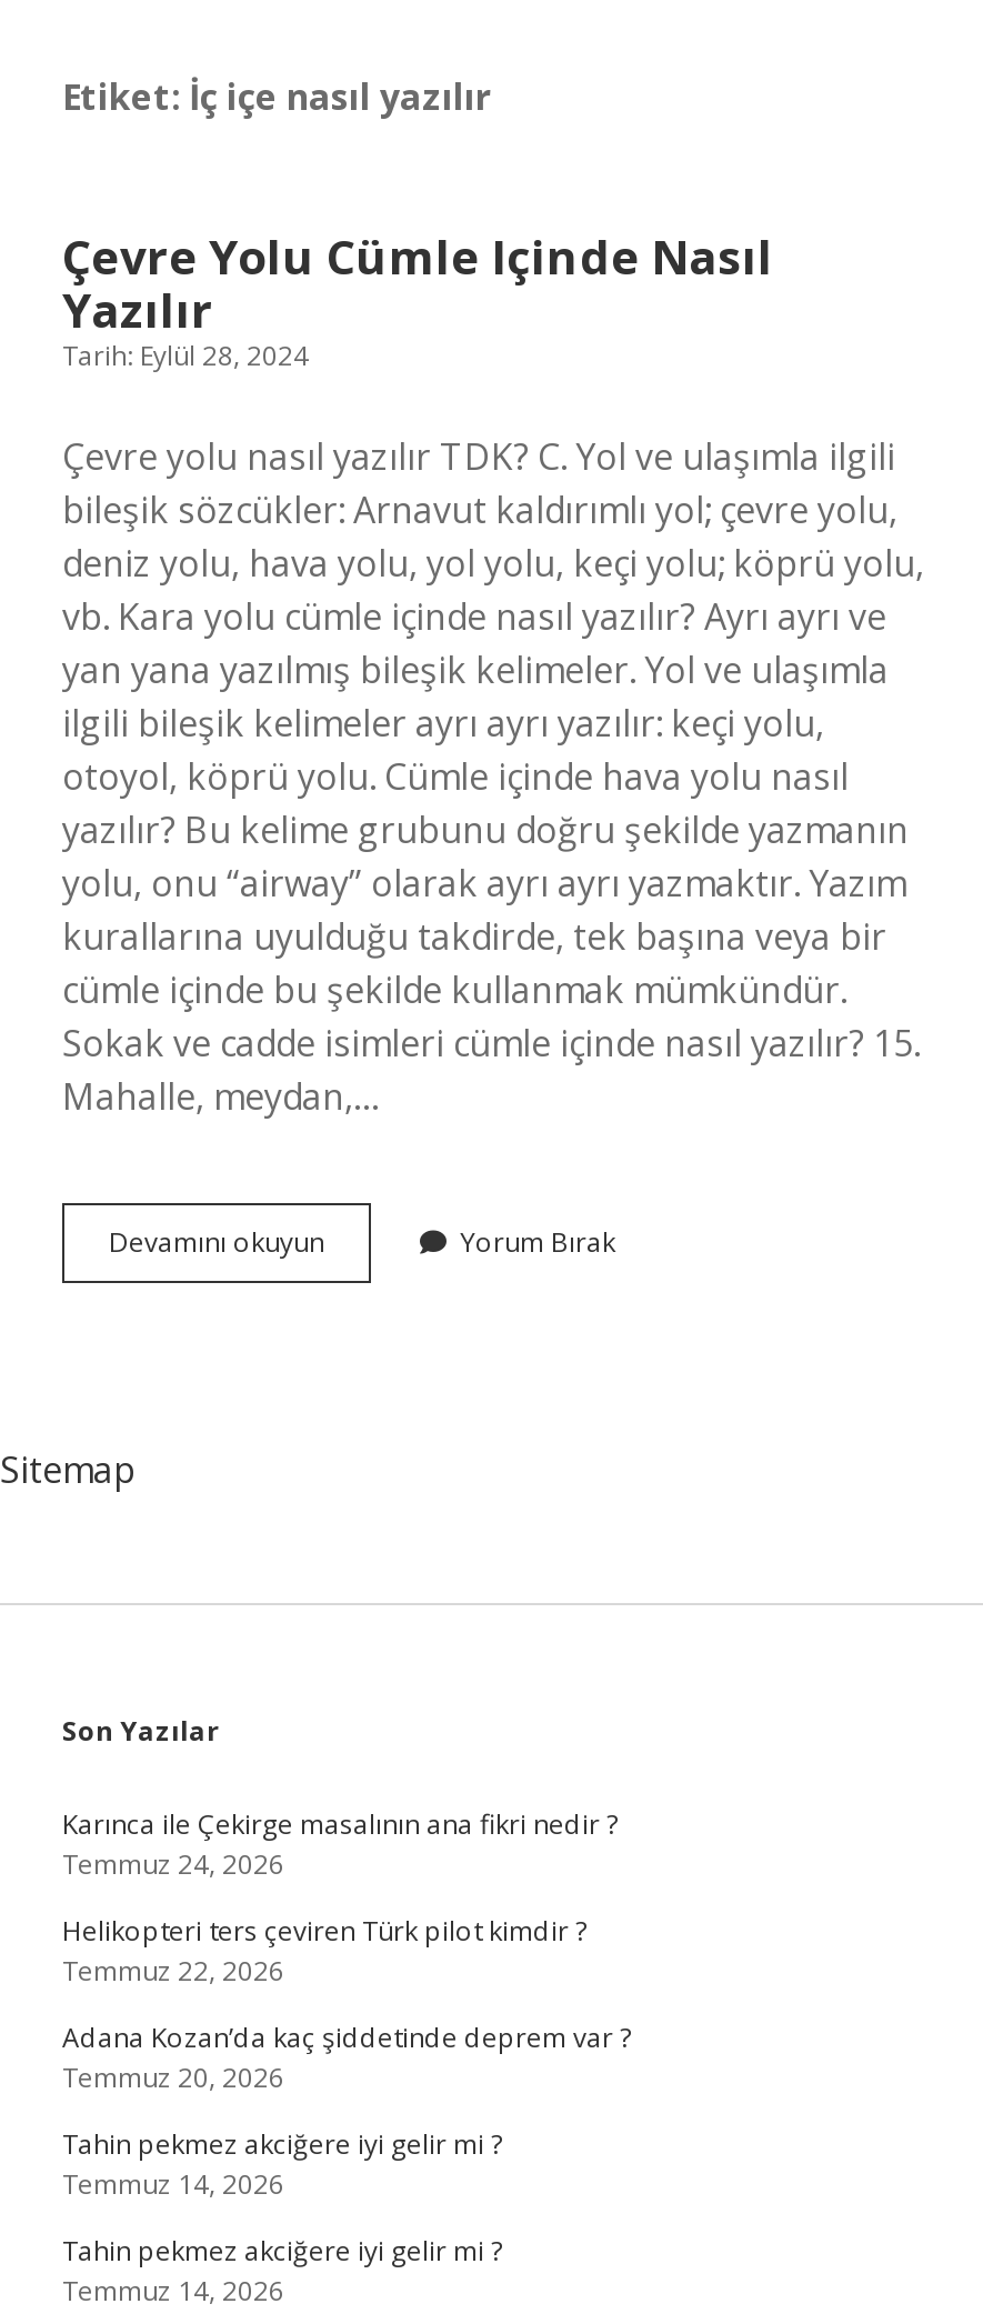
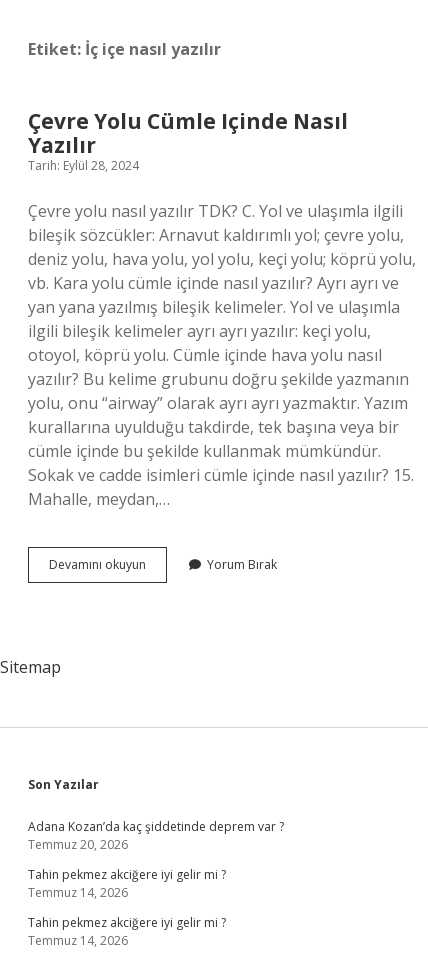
- Karınca ile Çekirge masalının ana fikri nedir ?
- Temmuz 24, 2026
- Helikopteri ters çeviren Türk pilot kimdir ?
- Temmuz 22, 2026
